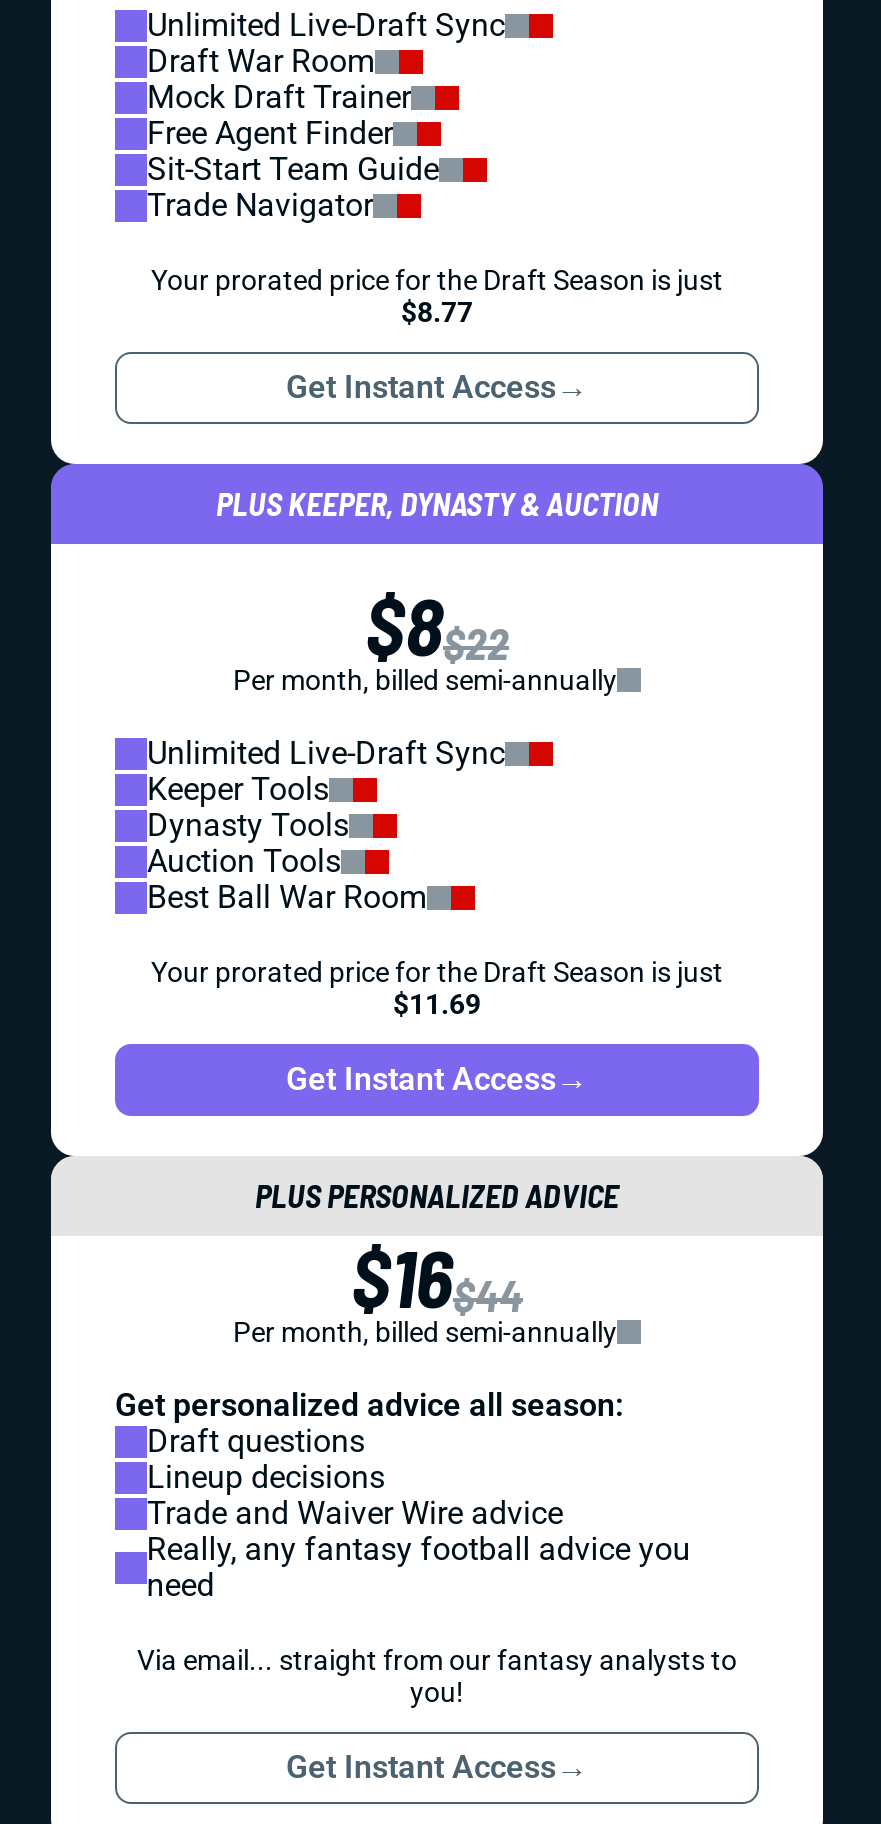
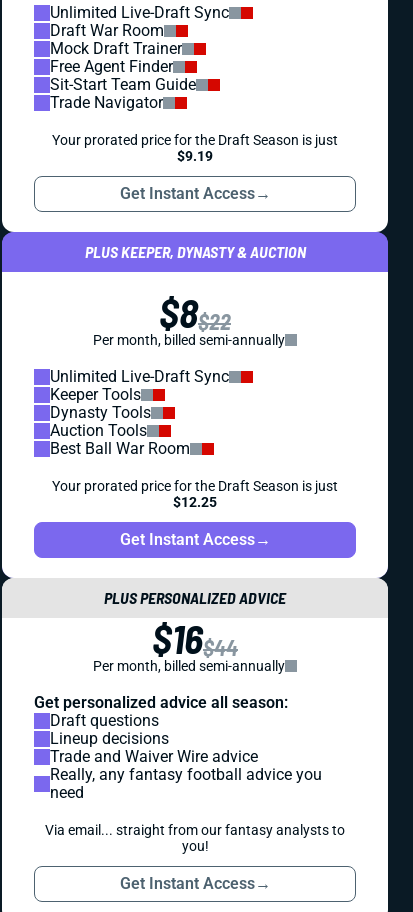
- $8.77
+ $9.19

- $11.69
+ $12.25
